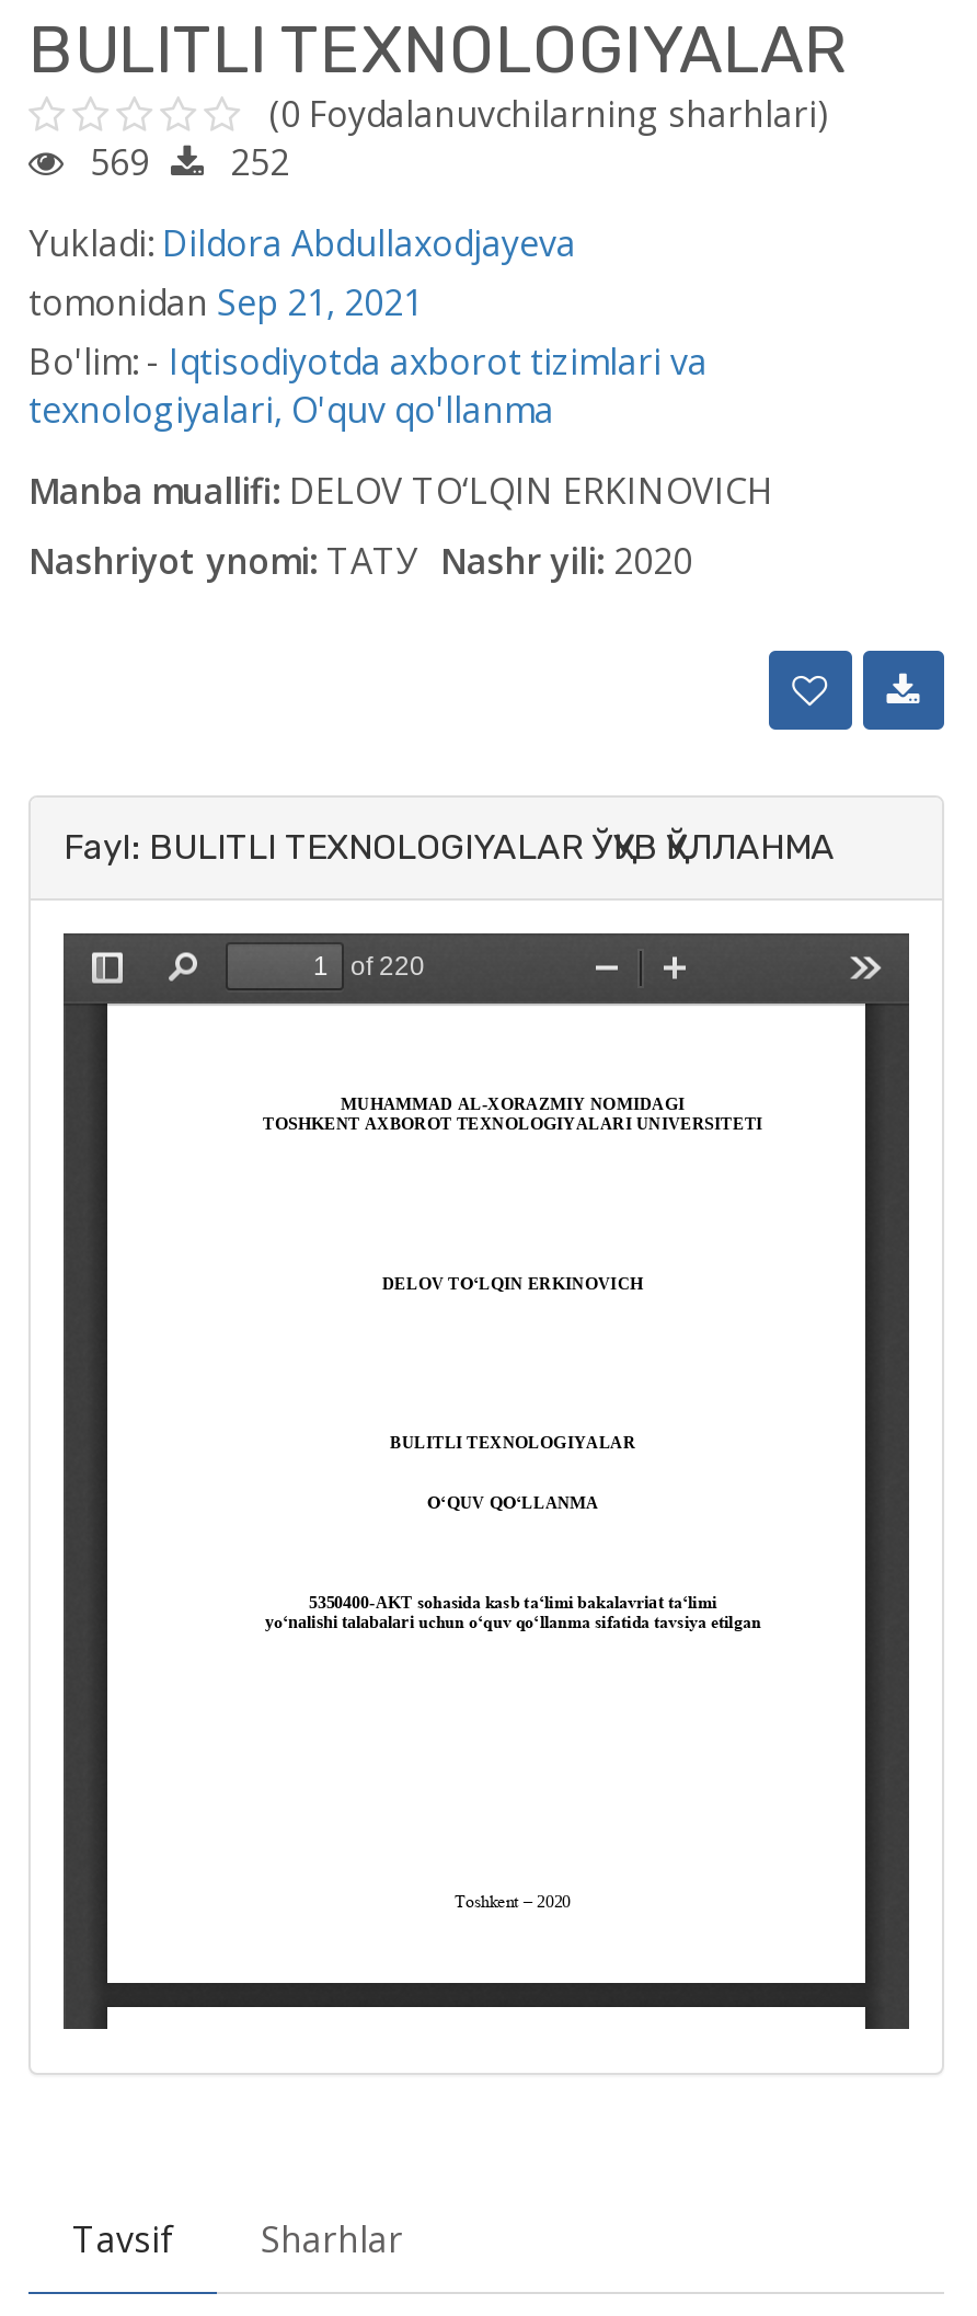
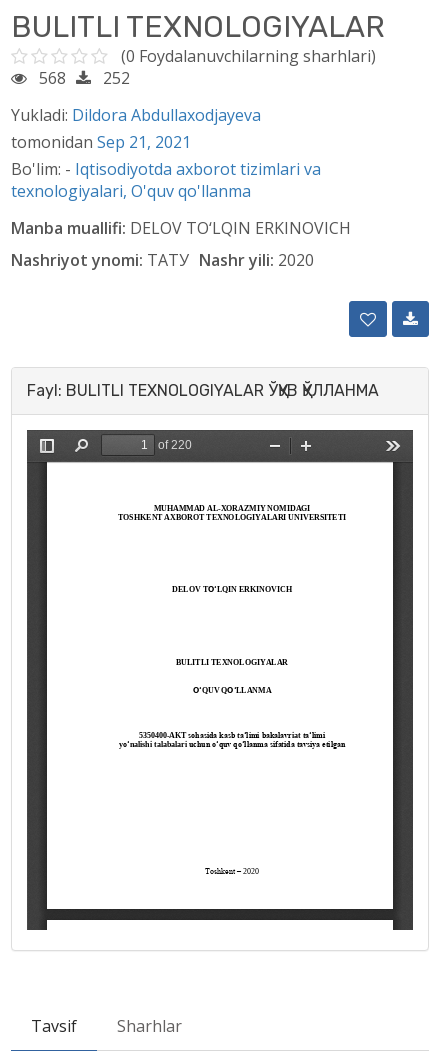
- 569 252
+ 568 252
